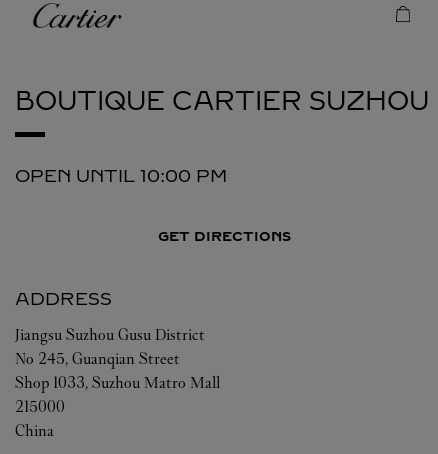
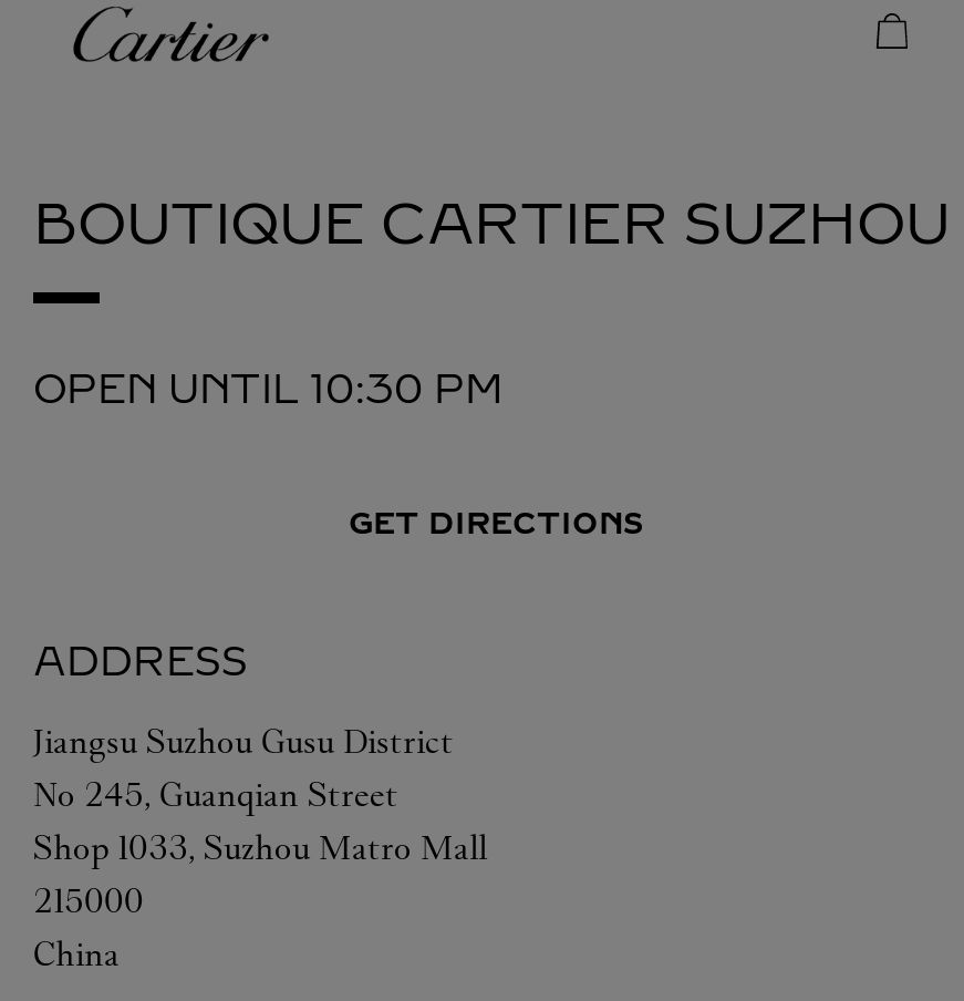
- OPEN UNTIL 10:00 PM
+ OPEN UNTIL 10:30 PM
